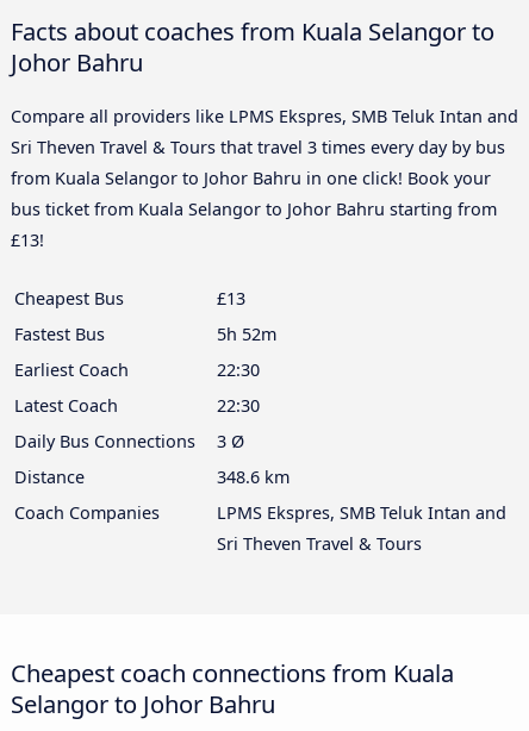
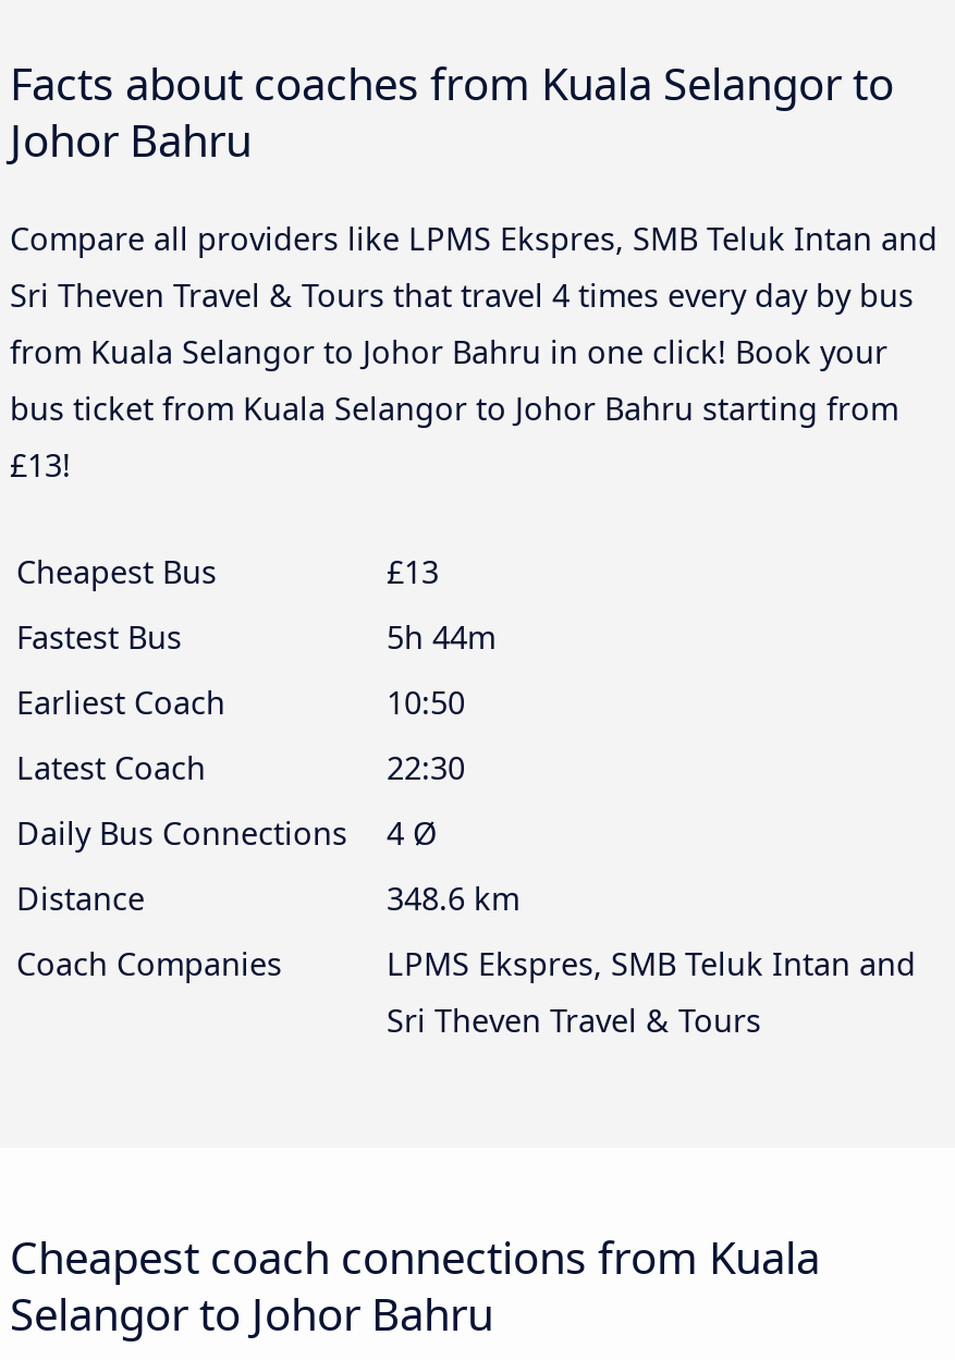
- Sri Theven Travel & Tours that travel 3 times every day by bus
+ Sri Theven Travel & Tours that travel 4 times every day by bus

- 5h 52m
+ 5h 44m

- 22:30
+ 10:50

- Daily Bus Connections 3 Ø
+ Daily Bus Connections 4 Ø
